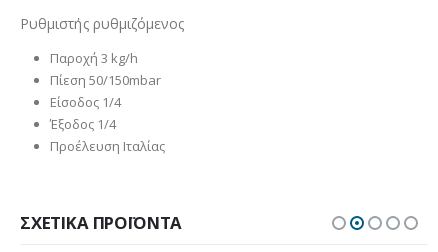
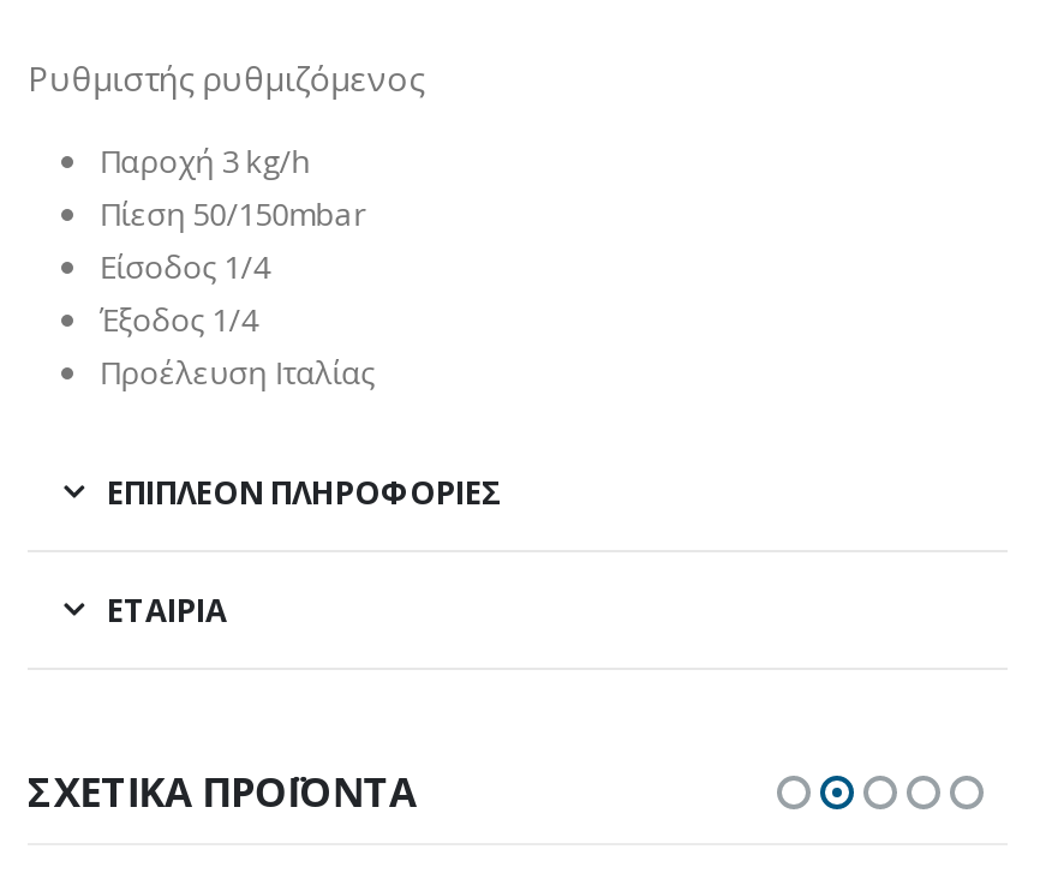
+ ΕΠΙΠΛΈΟΝ ΠΛΗΡΟΦΟΡΊΕΣ
+ ΕΤΑΙΡΊΑ
